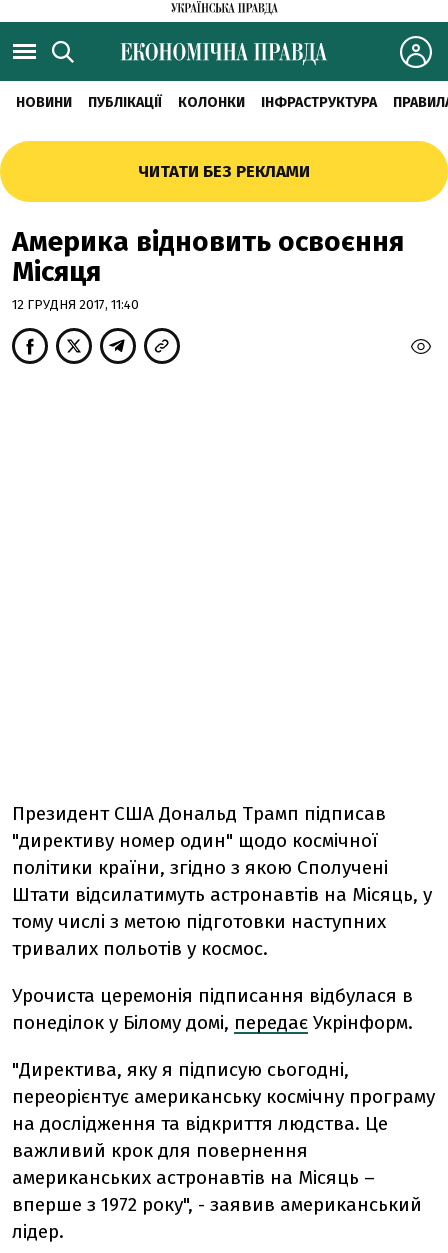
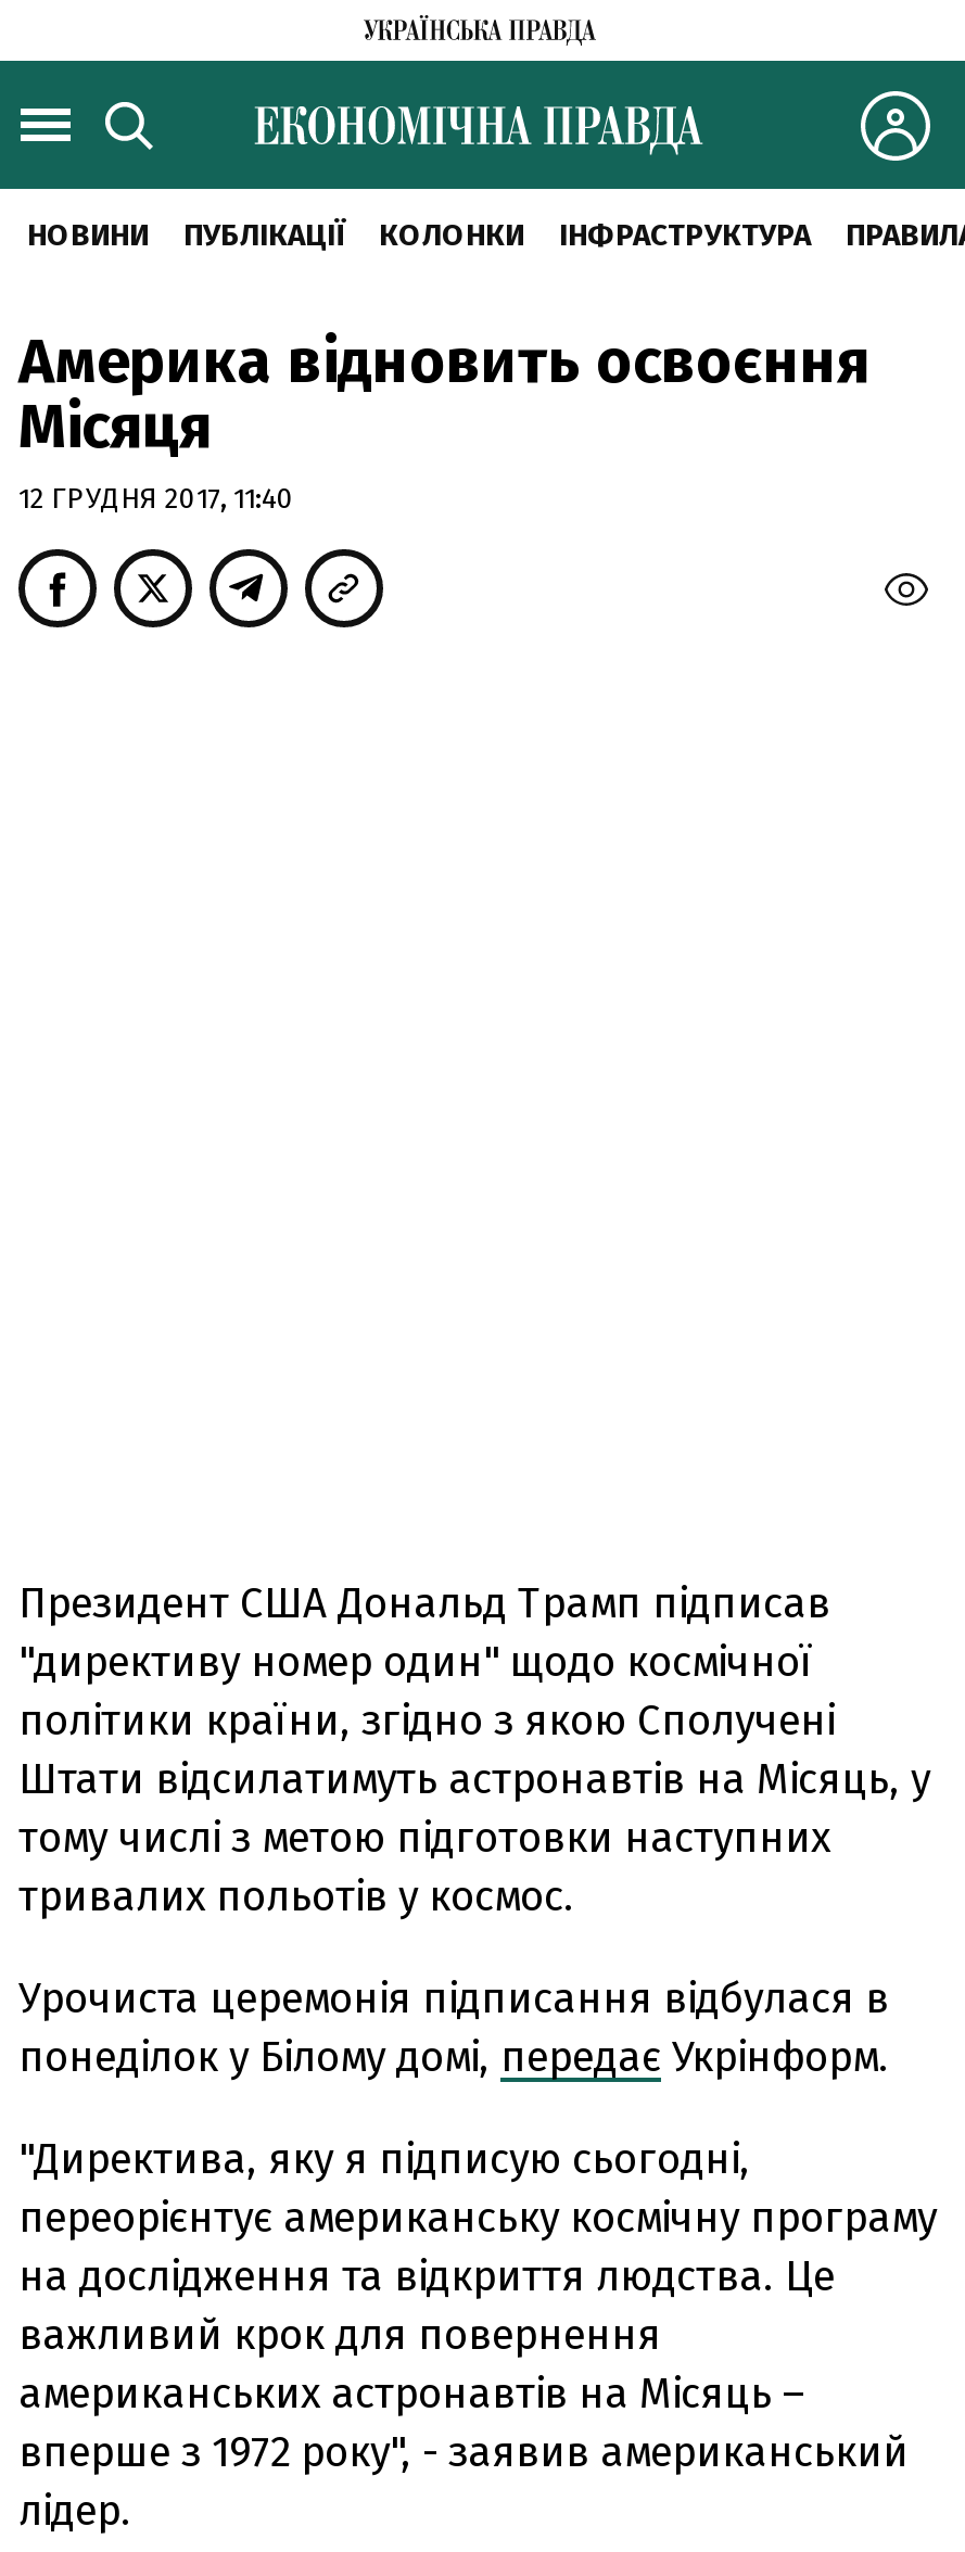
- ЧИТАТИ БЕЗ РЕКЛАМИ
